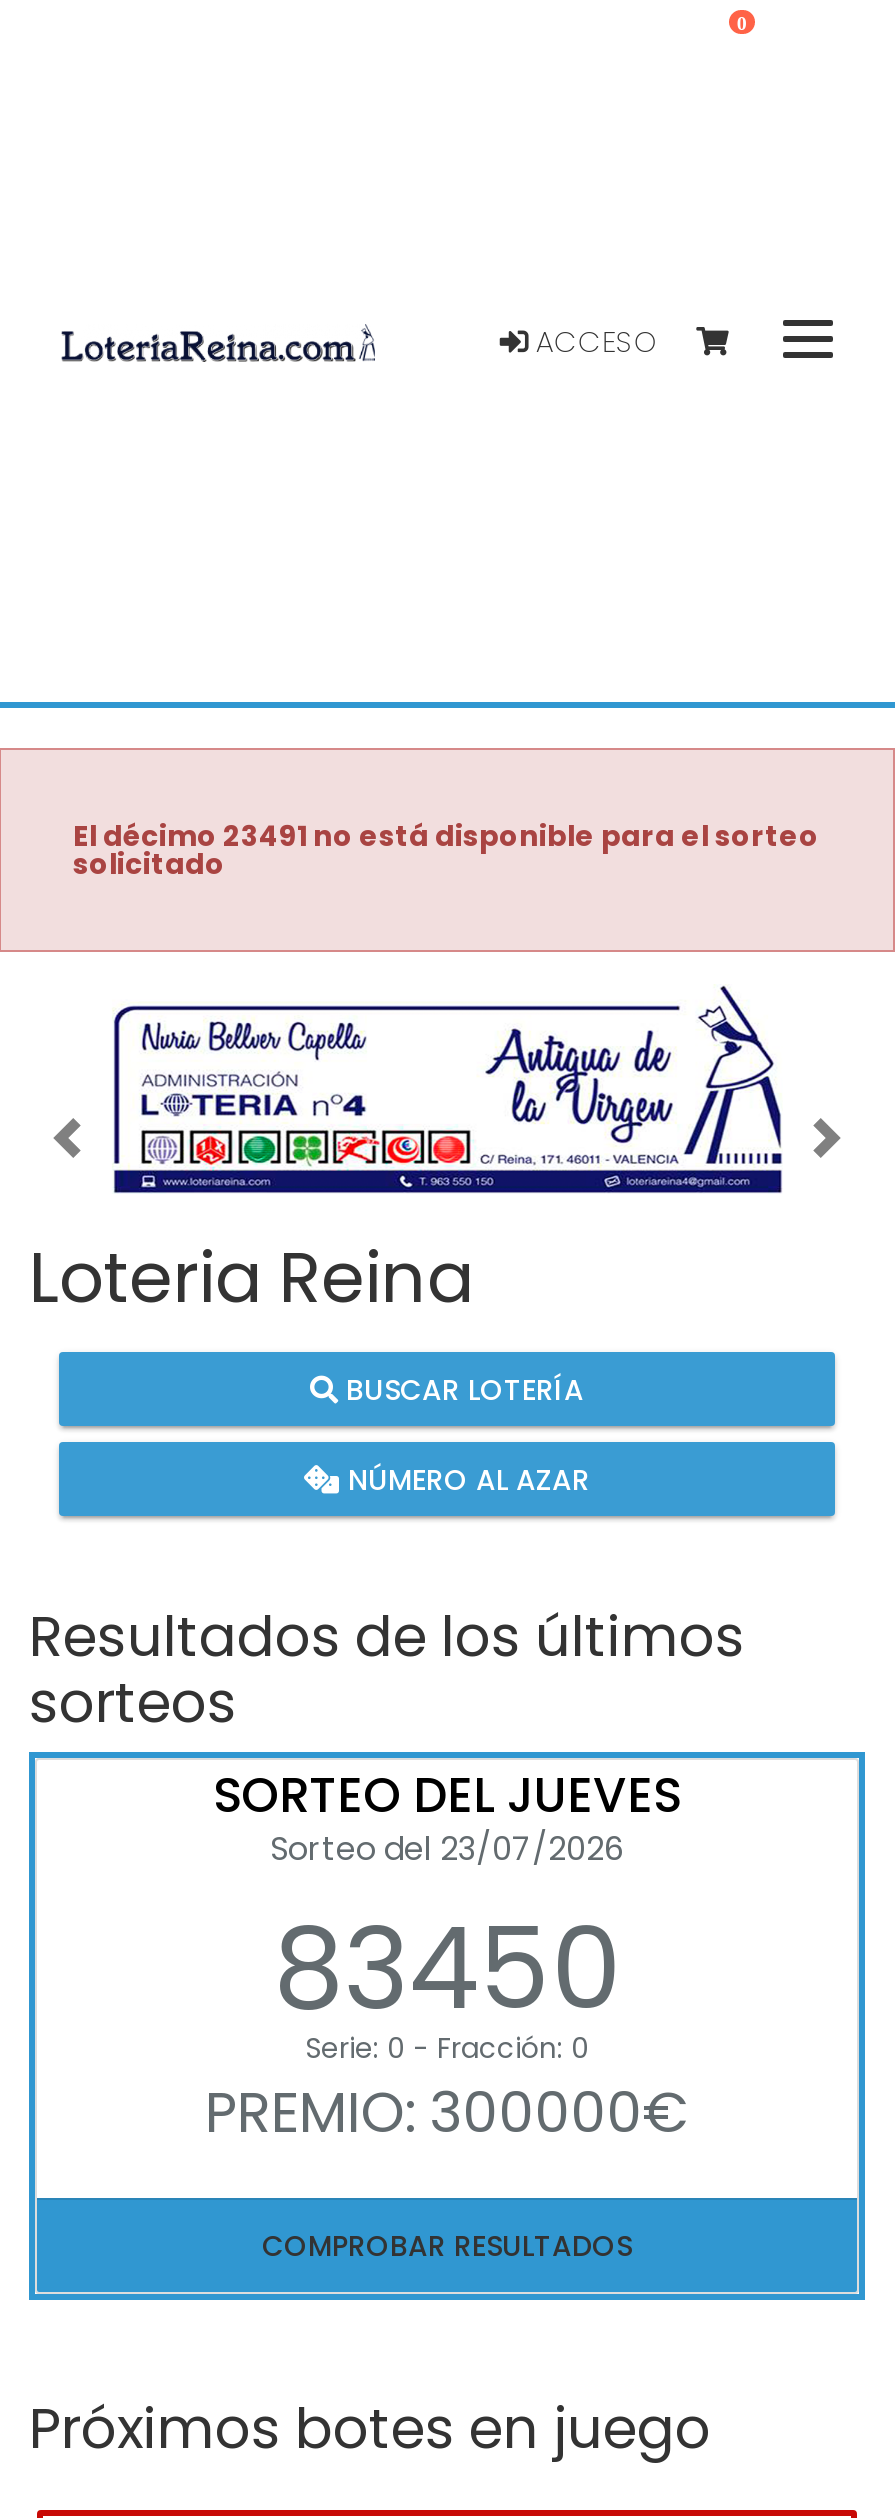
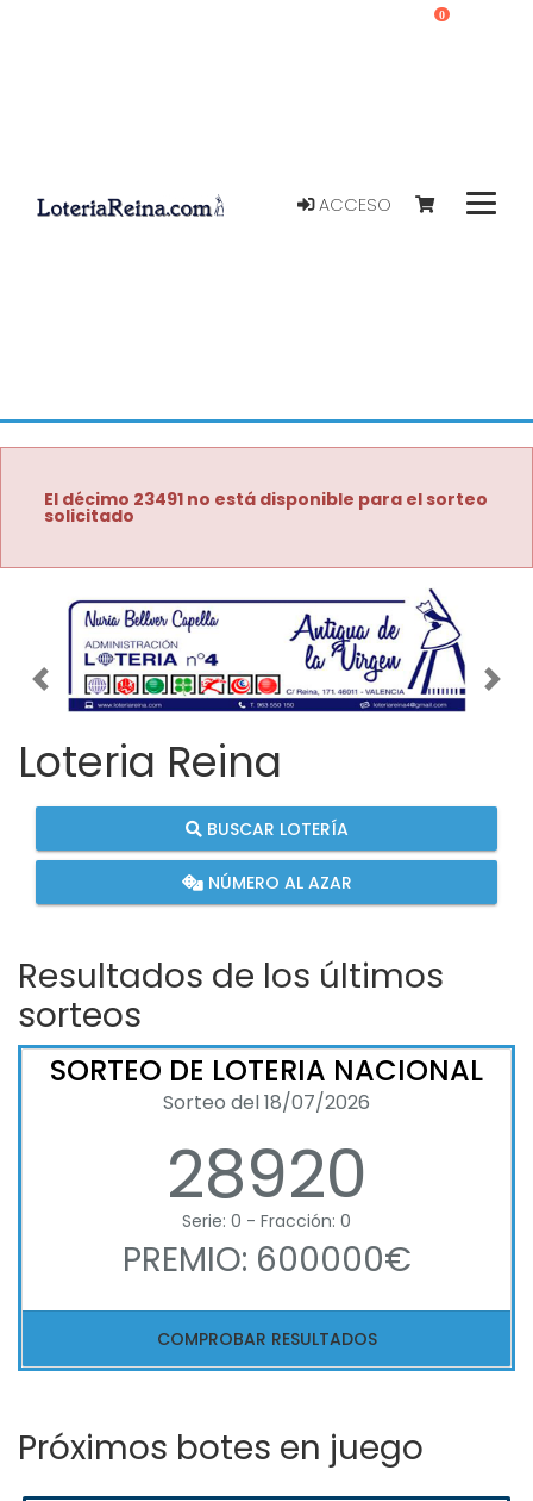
- SORTEO DEL JUEVES
- Sorteo del 23/07/2026
- 83450
+ SORTEO DE LOTERIA NACIONAL
+ Sorteo del 18/07/2026
+ 28920

- PREMIO: 300000€
+ PREMIO: 600000€
